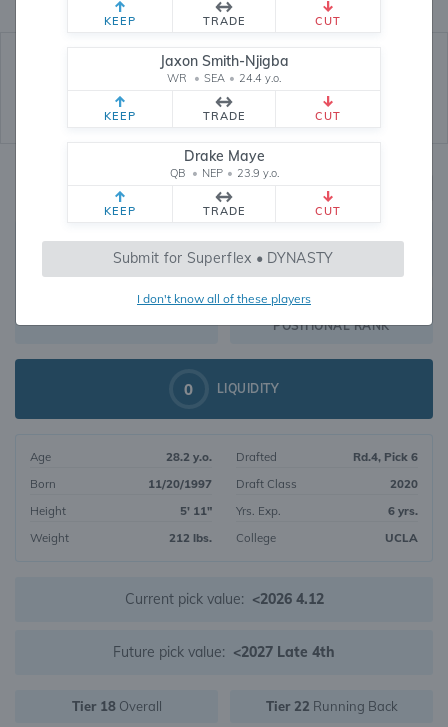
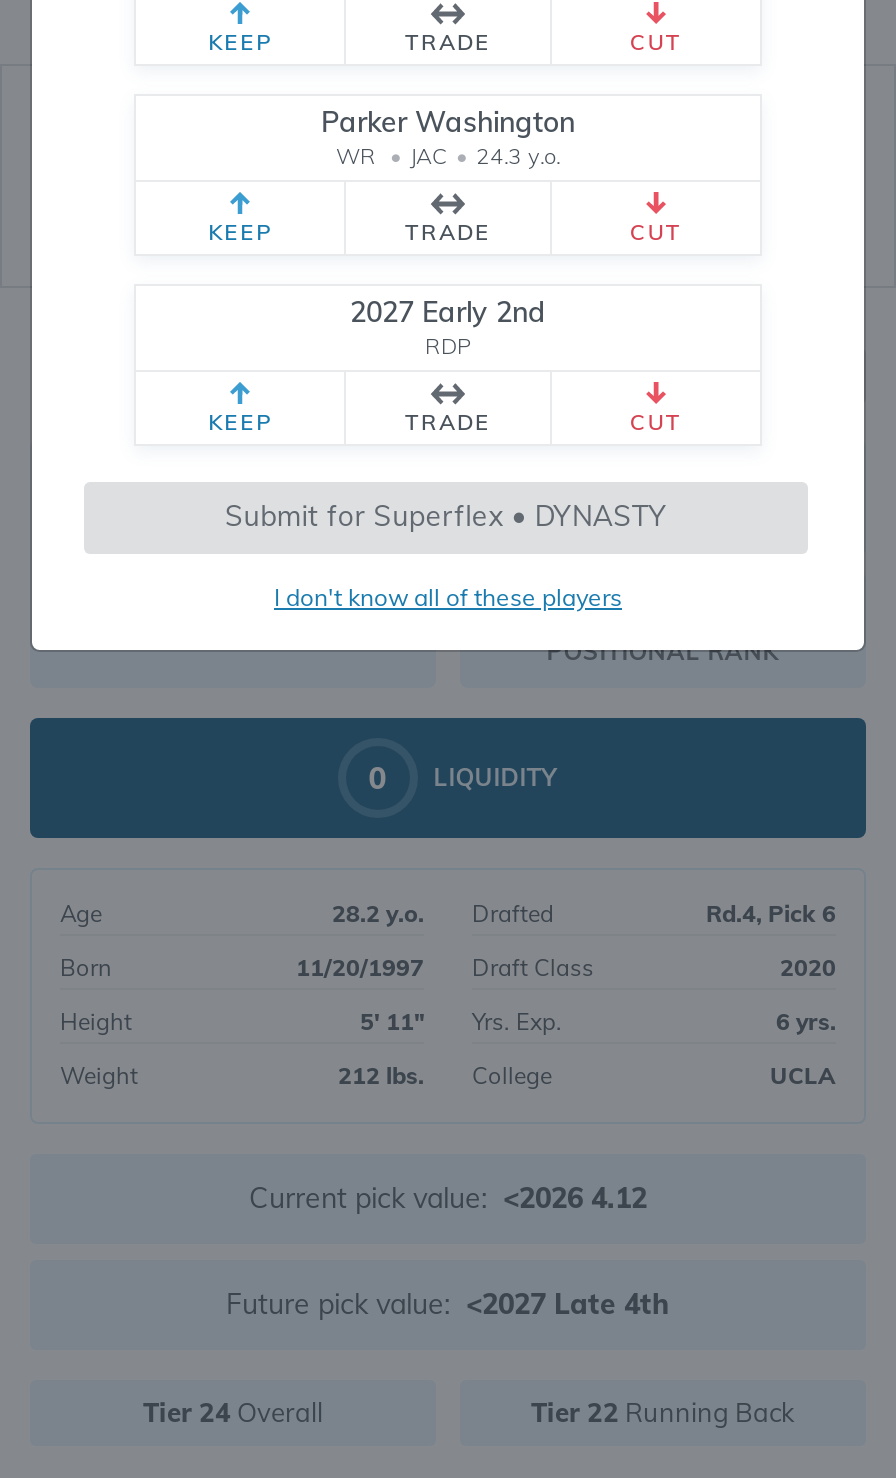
- Jaxon Smith-Njigba
- WR • SEA • 24.4 y.o.
+ Parker Washington
+ WR • JAC • 24.3 y.o.

- Drake Maye
- QB • NEP • 23.9 y.o.
+ 2027 Early 2nd
+ RDP

- Tier 18 Overall
+ Tier 24 Overall
